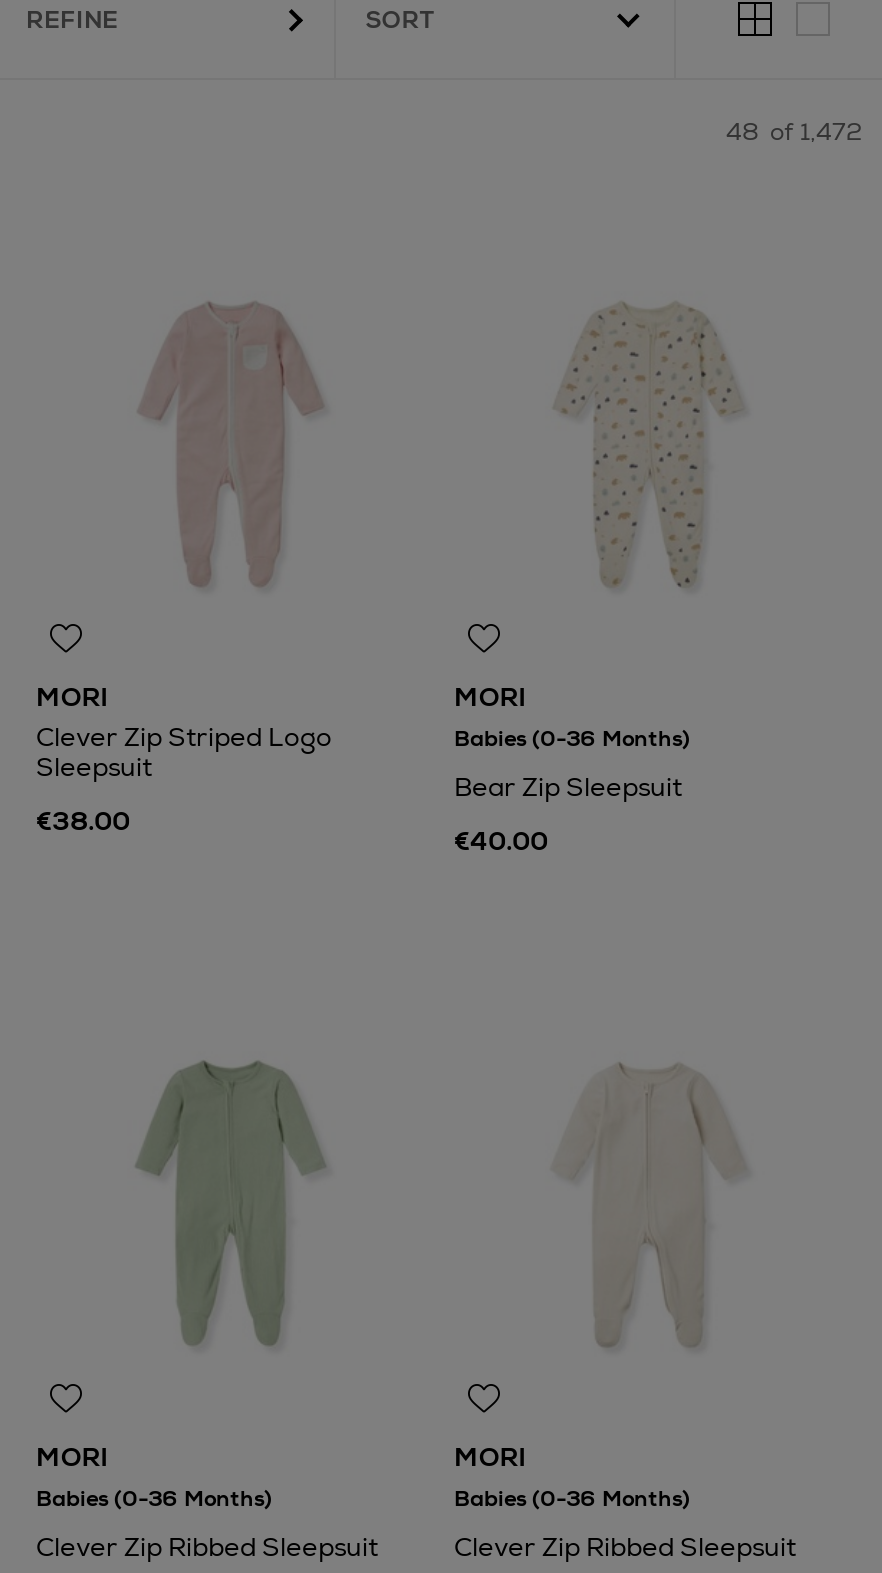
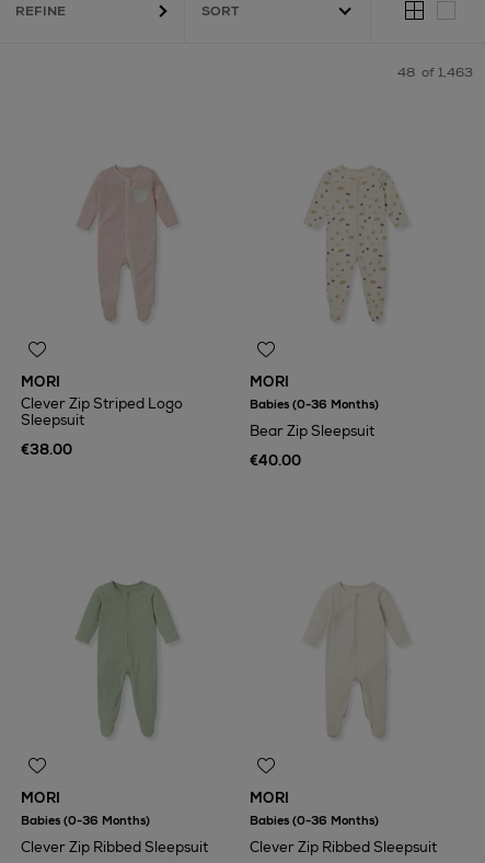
- 48 of 1,472
+ 48 of 1,463
